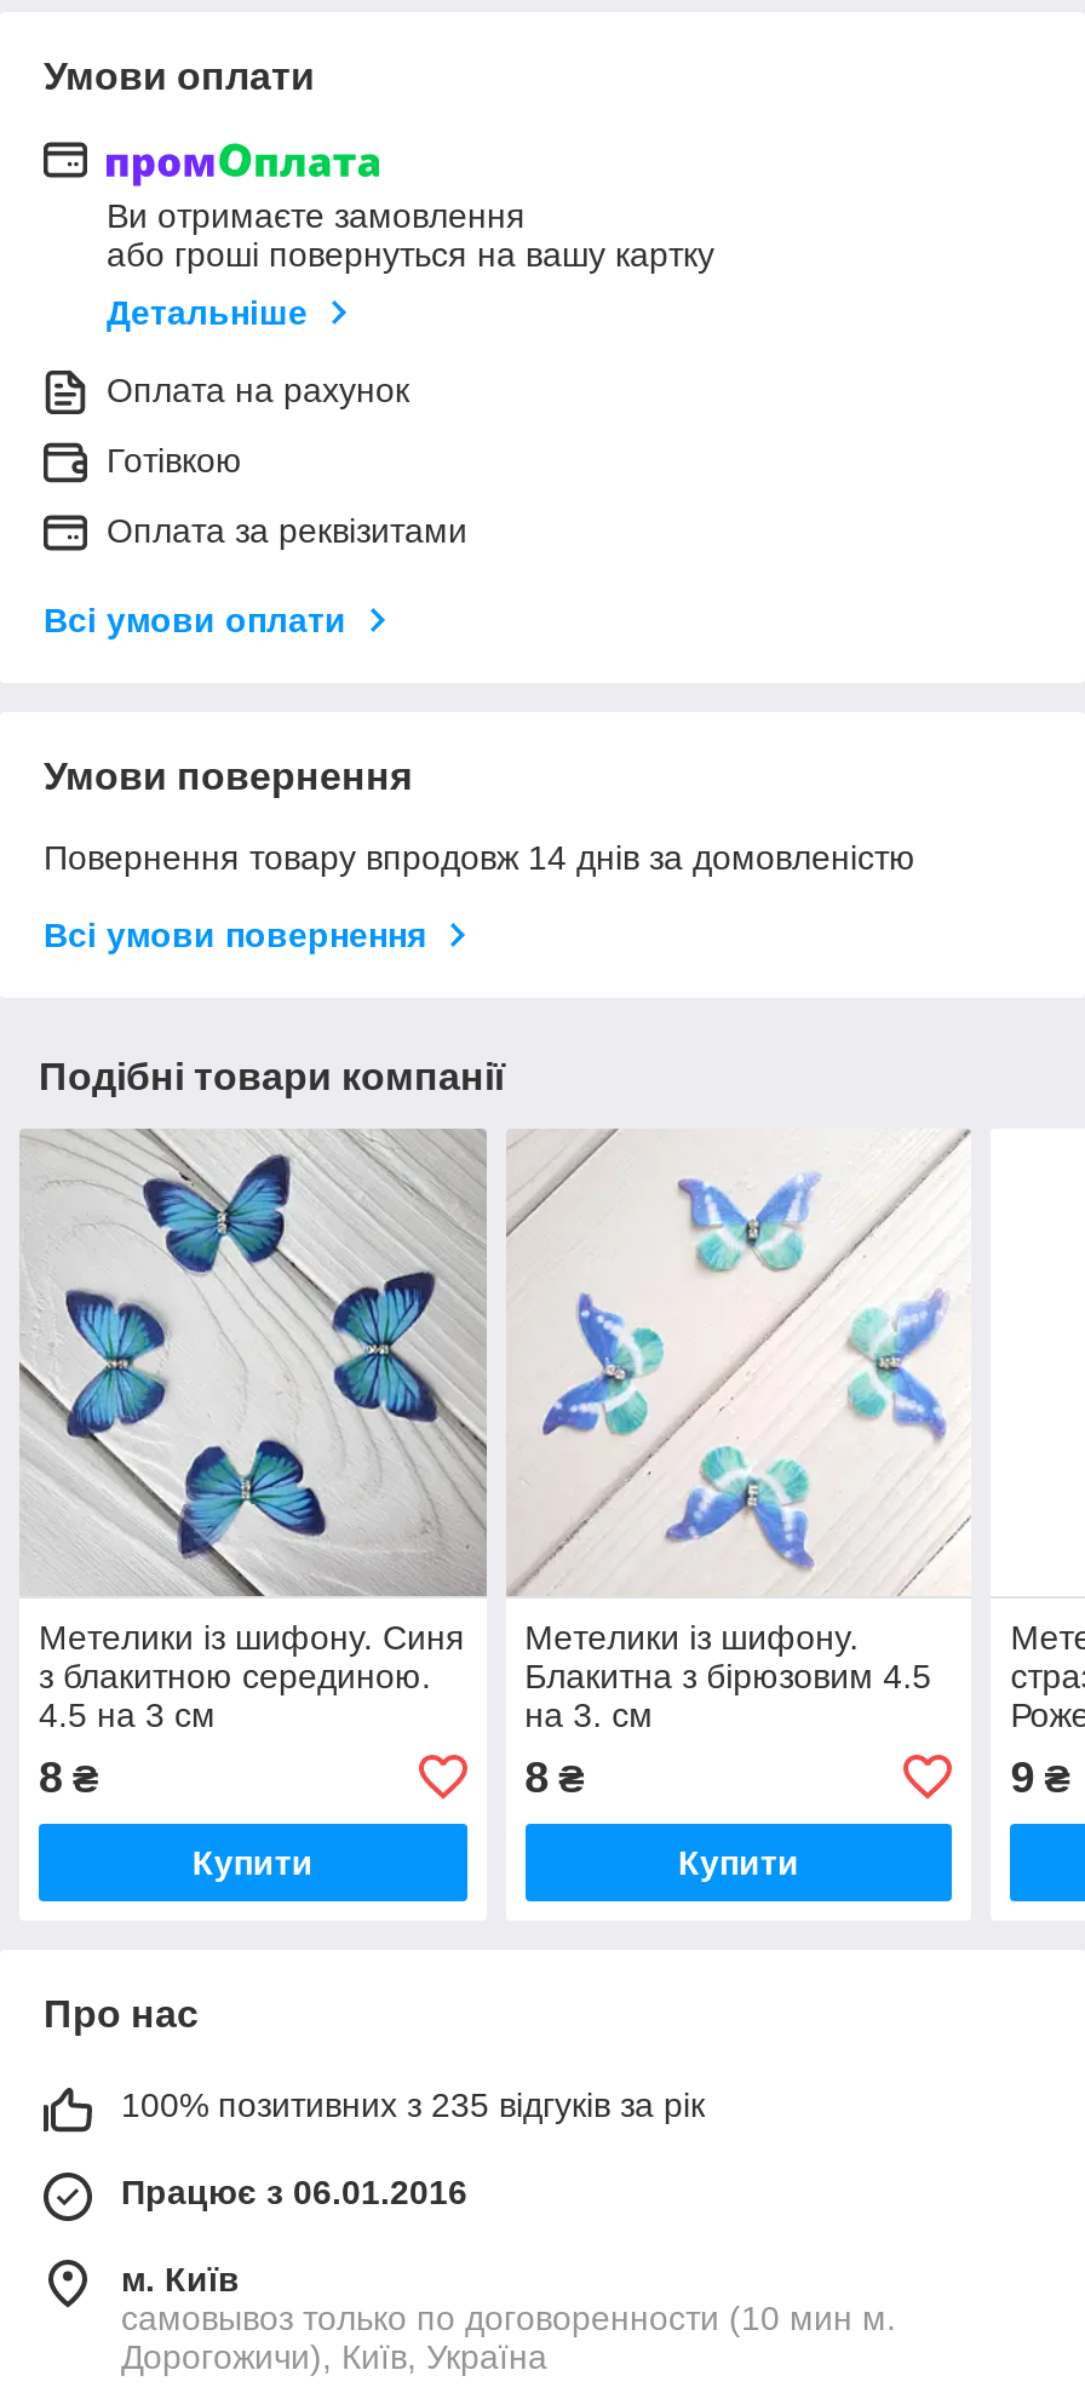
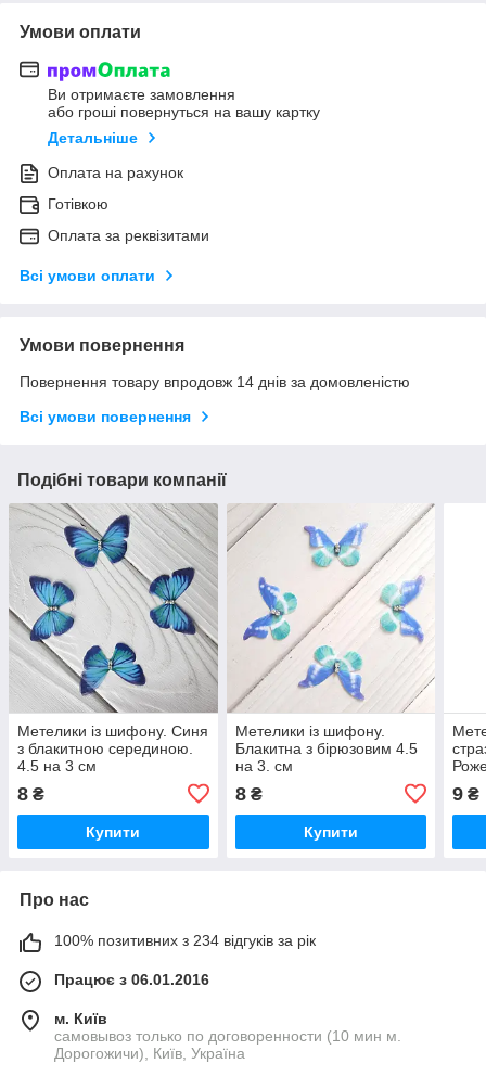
- 100% позитивних з 235 відгуків за рік
+ 100% позитивних з 234 відгуків за рік
